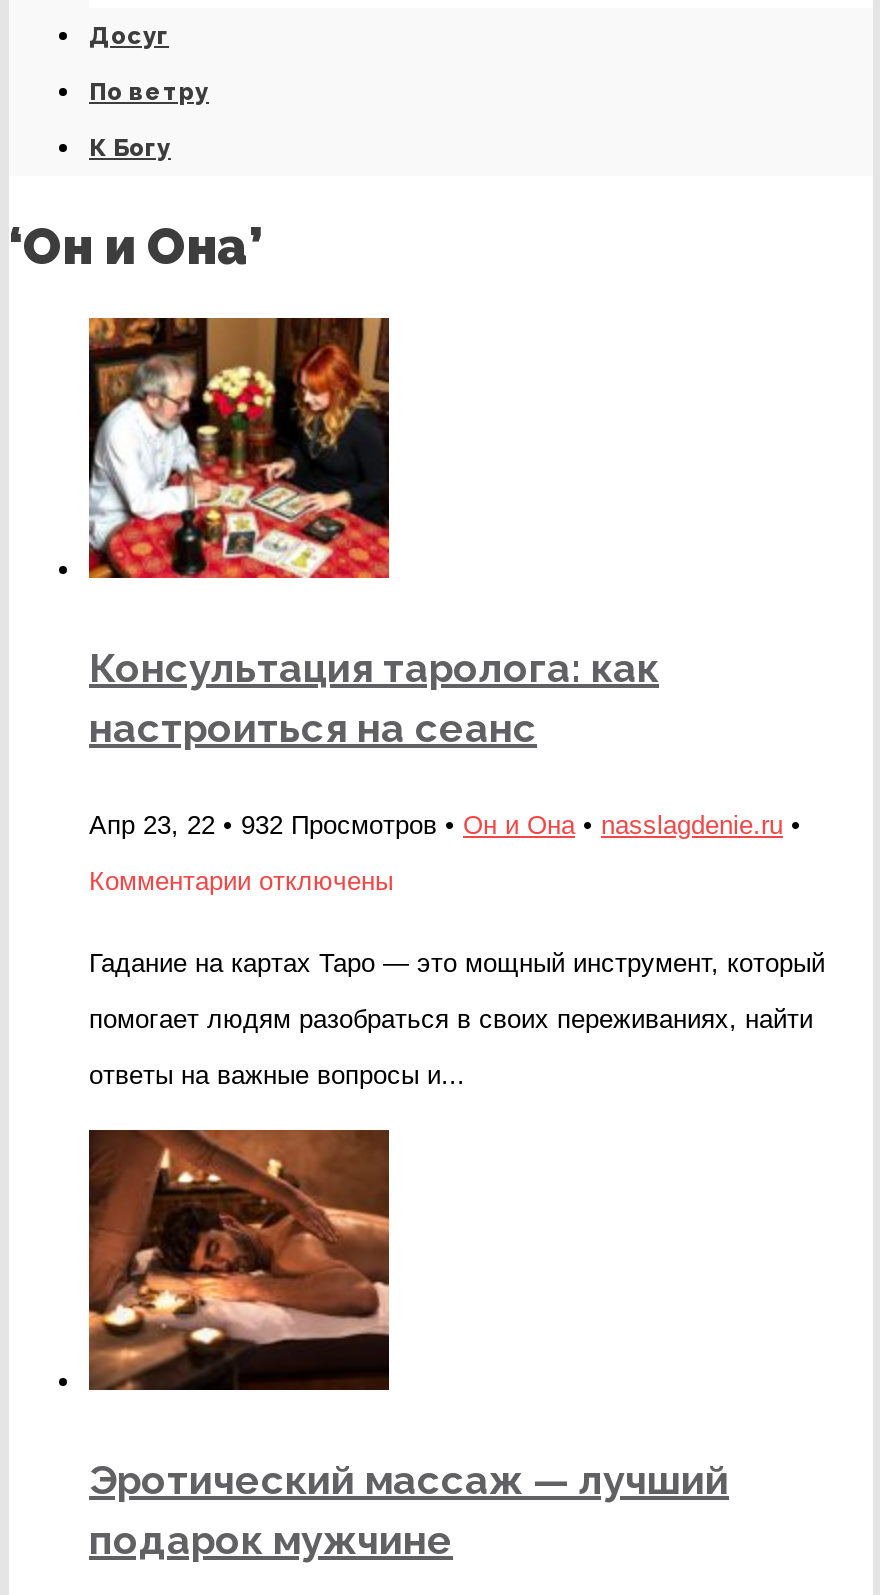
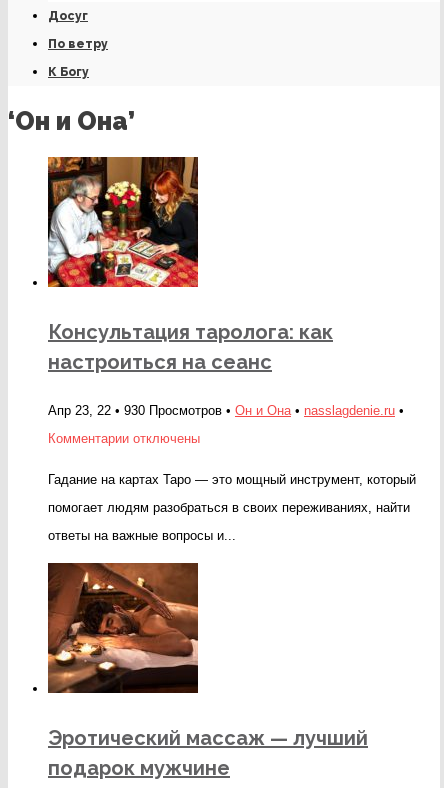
- Апр 23, 22 • 932 Просмотров • Он и Она • nasslagdenie.ru •
+ Апр 23, 22 • 930 Просмотров • Он и Она • nasslagdenie.ru •
